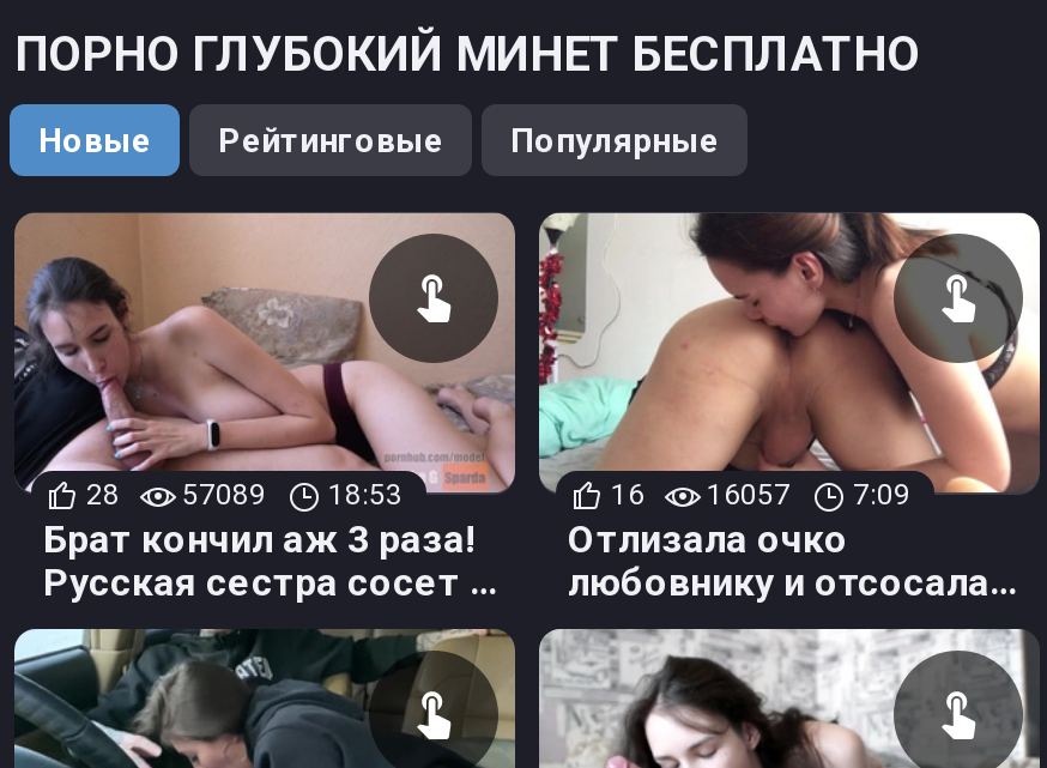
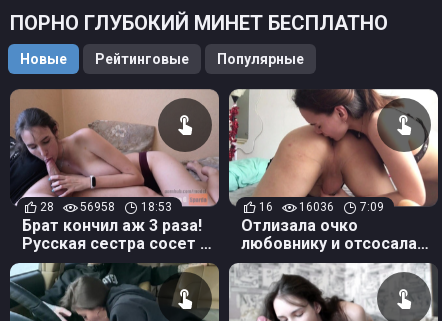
- 28 57089 18:53
+ 28 56958 18:53

- 16 16057 7:09
+ 16 16036 7:09
